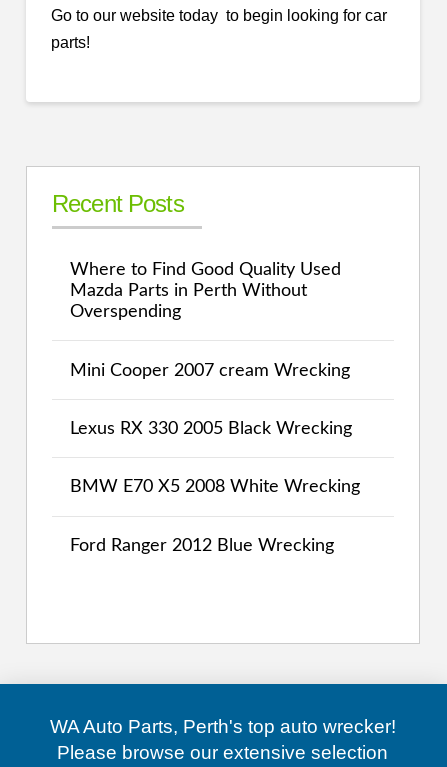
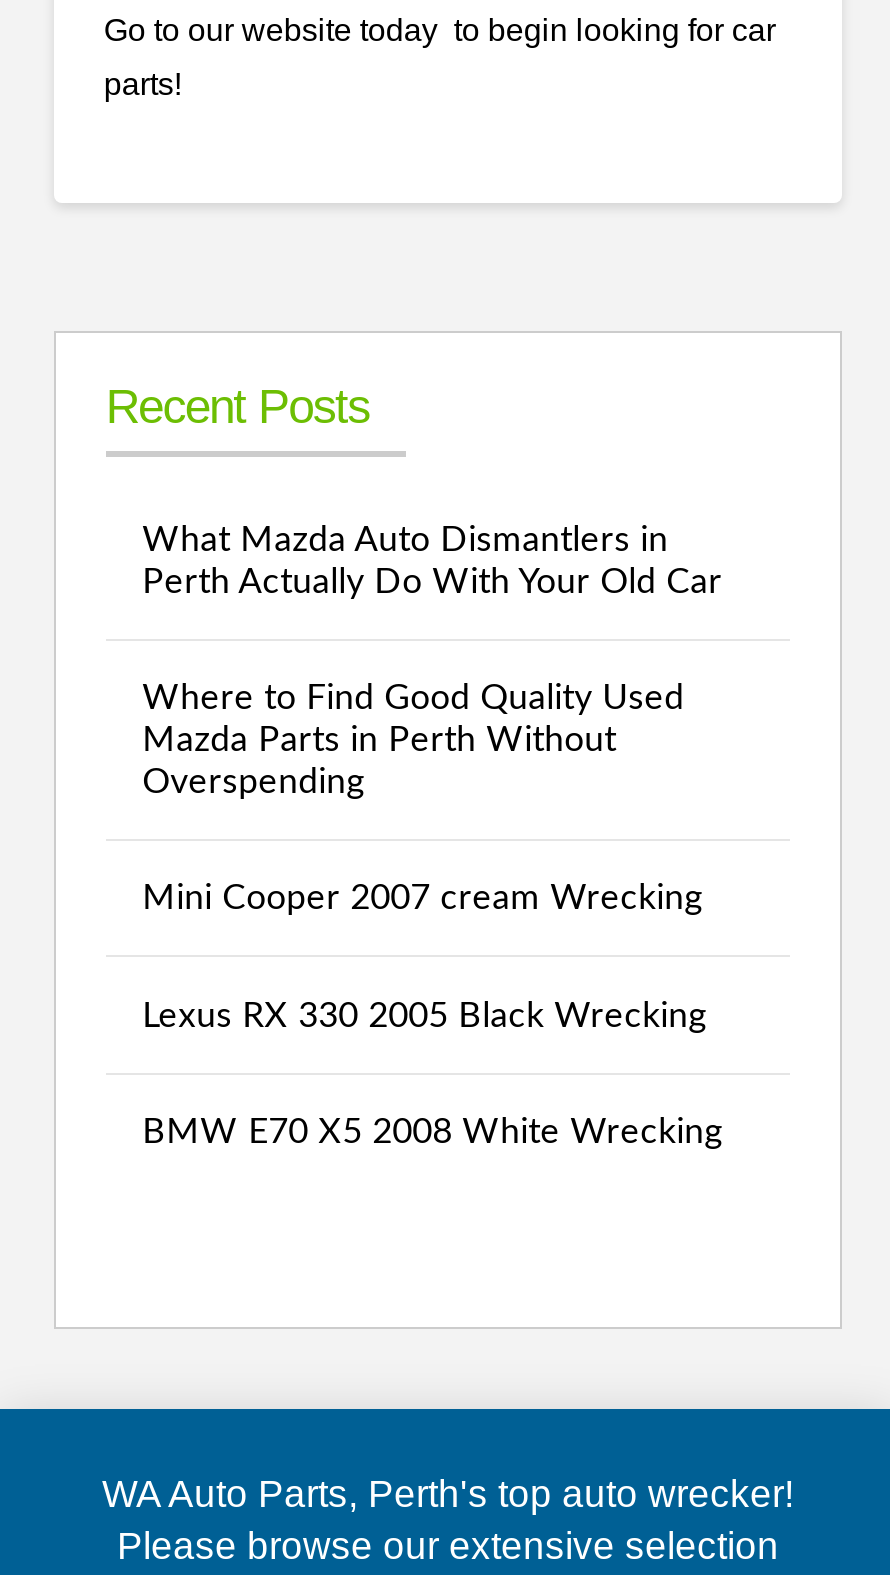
+ What Mazda Auto Dismantlers in
+ Perth Actually Do With Your Old Car

moved down: Where to Find Good Quality Used | Mazda Parts in Perth Without | Overspending | Mini Cooper 2007 cream Wrecking | Lexus RX 330 2005 Black Wrecking | BMW E70 X5 2008 White Wrecking

- Ford Ranger 2012 Blue Wrecking
